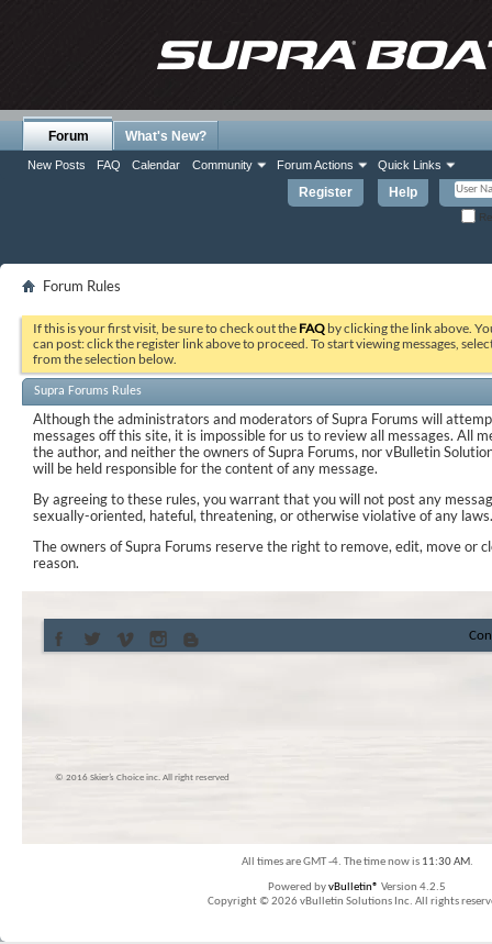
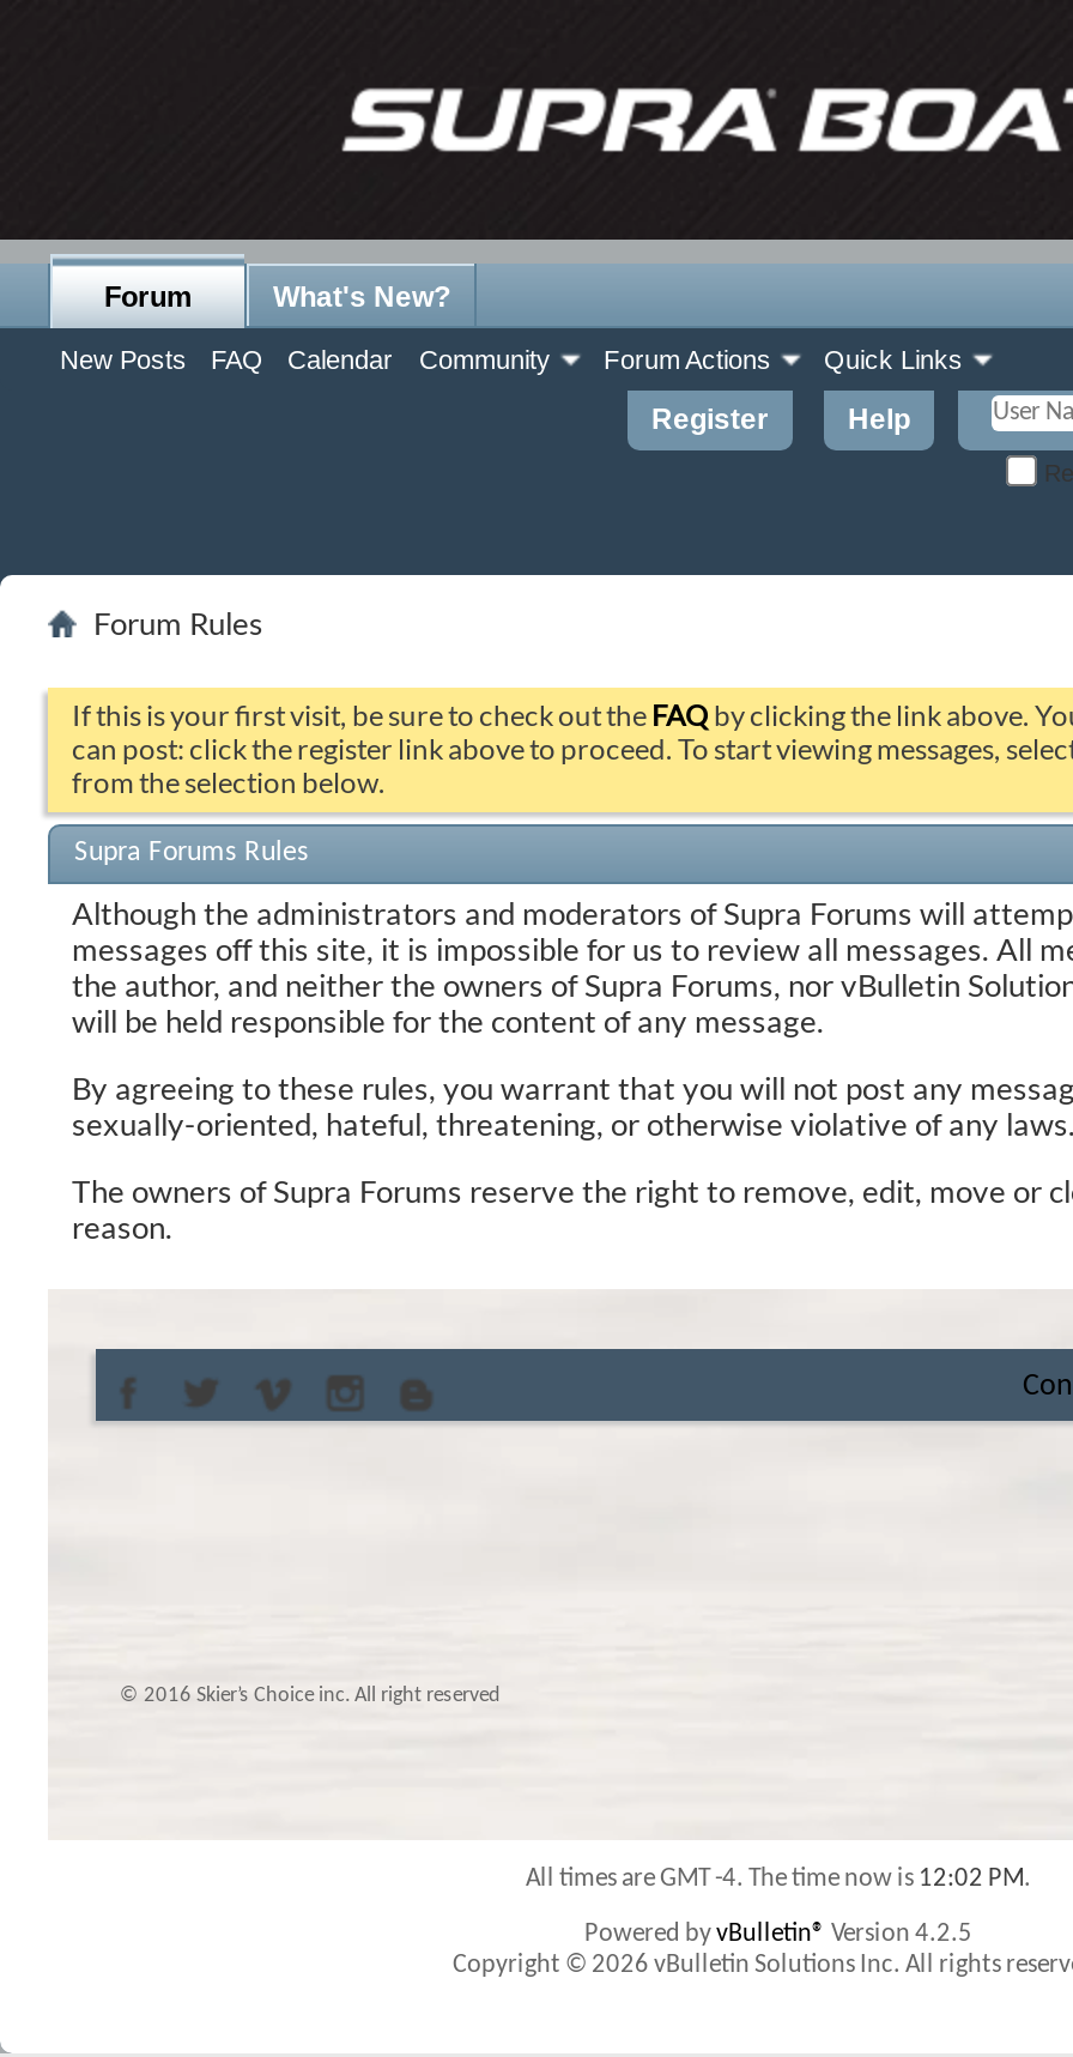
- All times are GMT -4. The time now is 11:30 AM.
+ All times are GMT -4. The time now is 12:02 PM.
